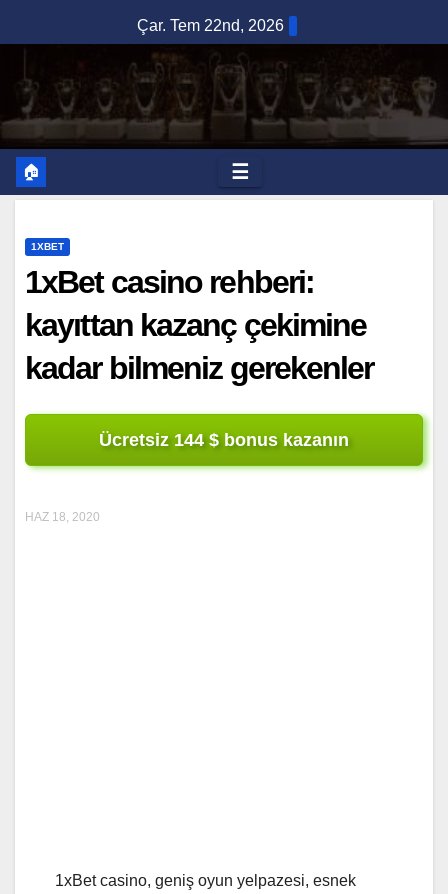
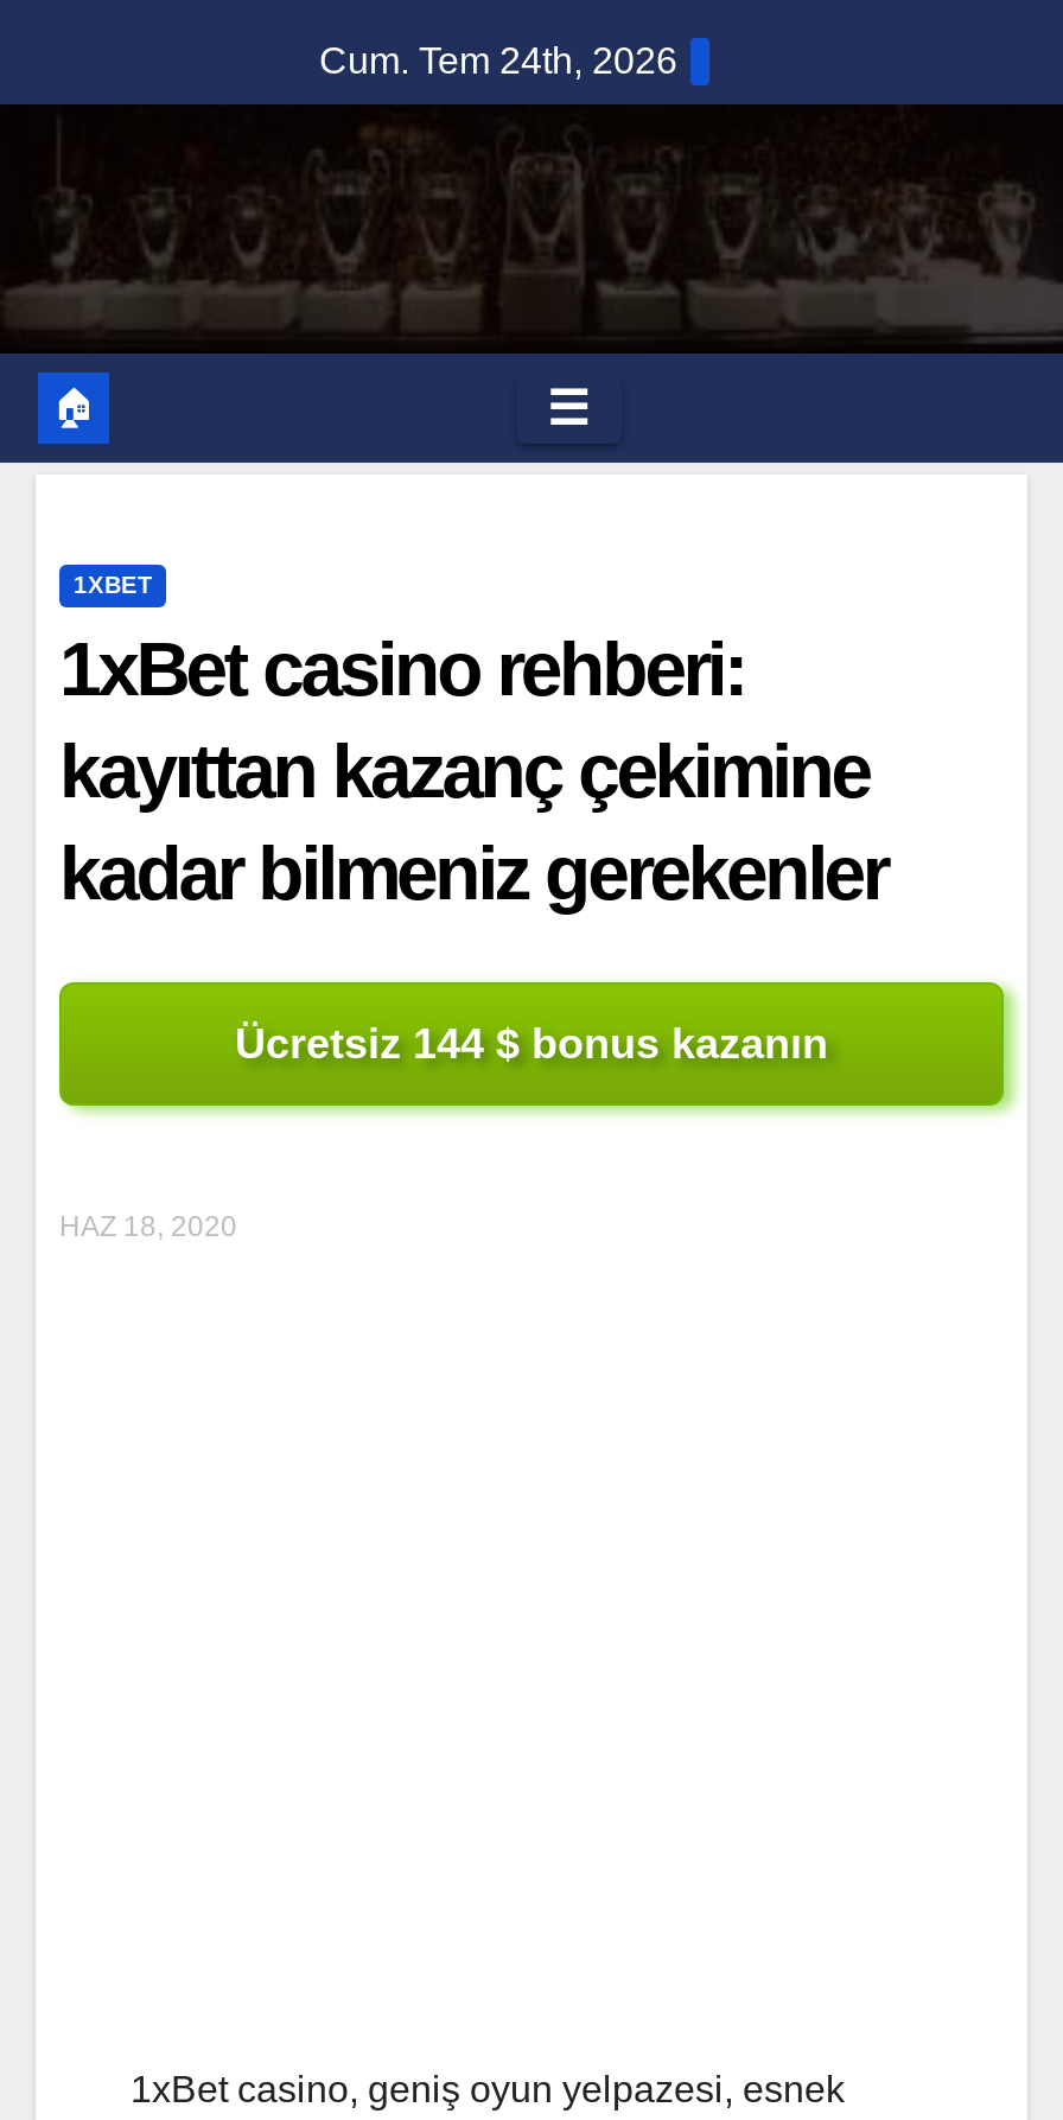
- Çar. Tem 22nd, 2026
+ Cum. Tem 24th, 2026
